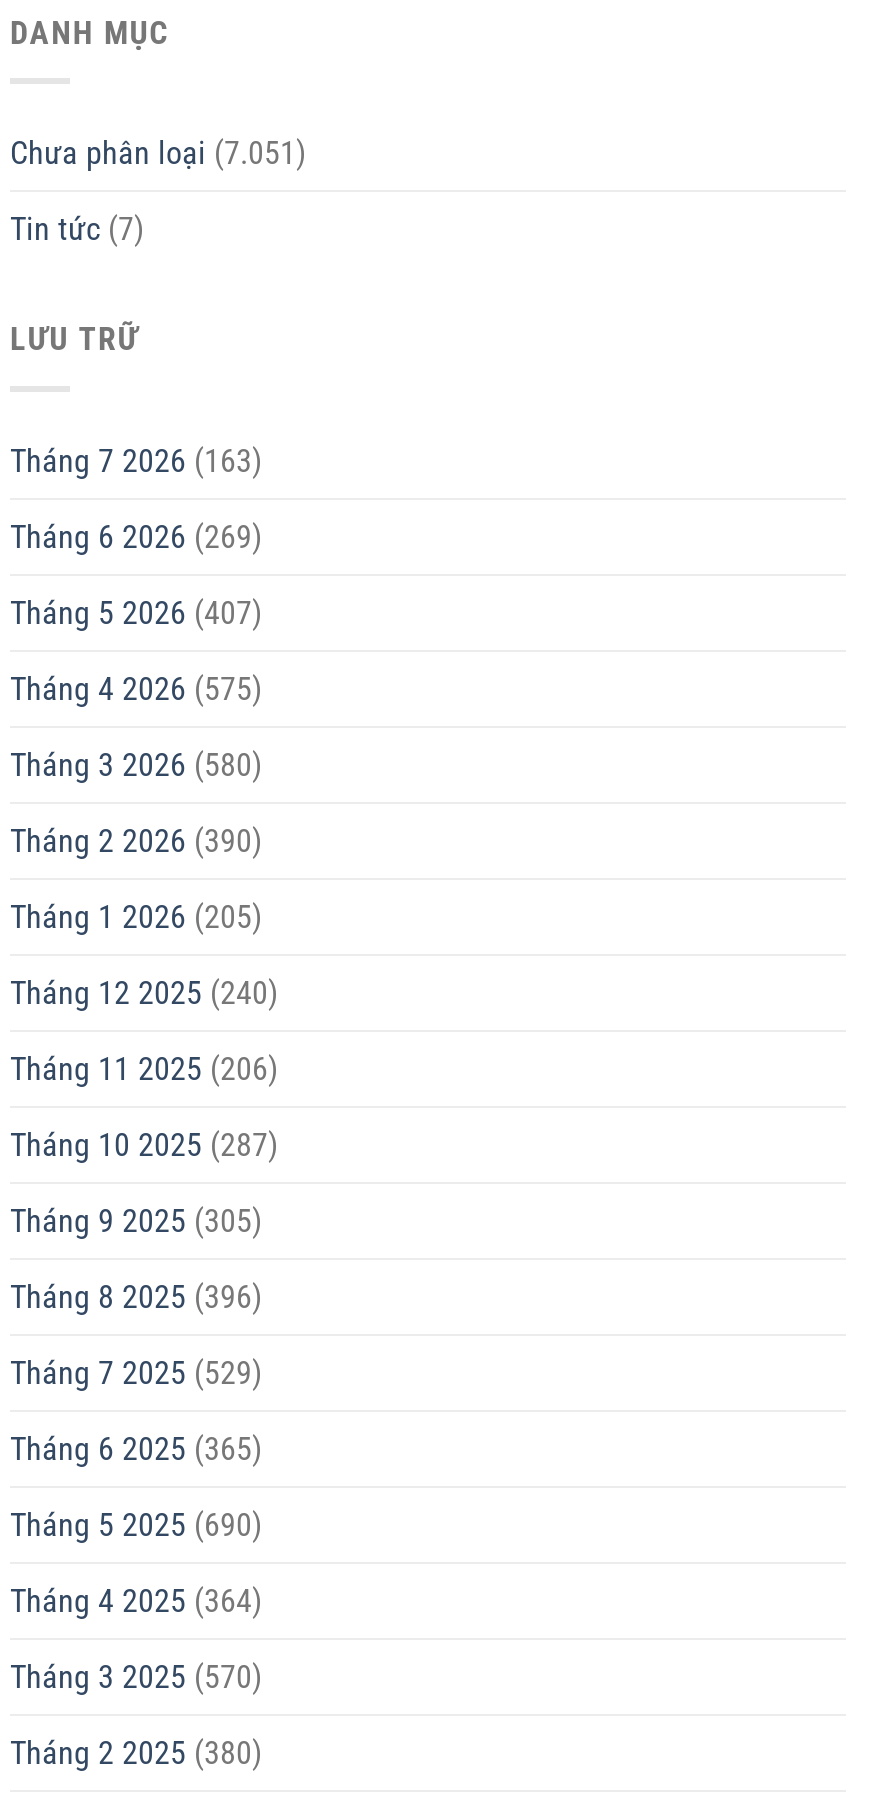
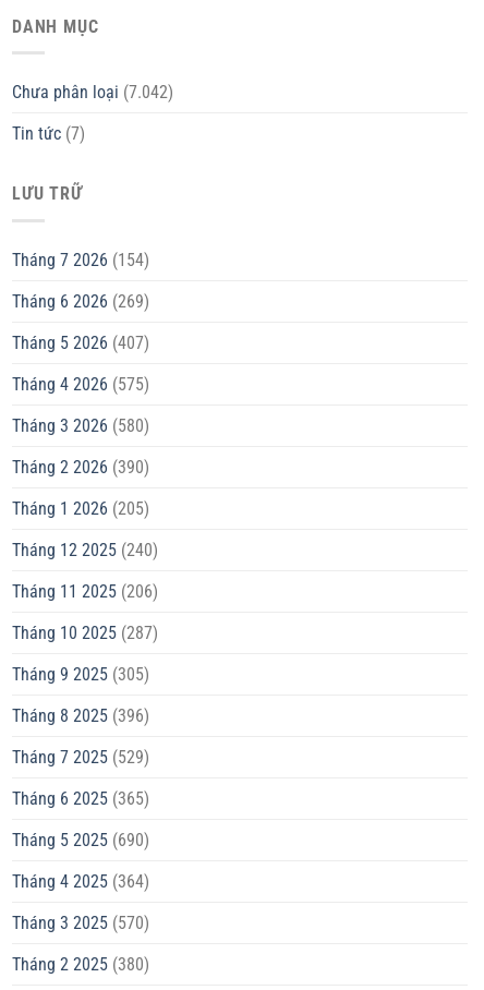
- Chưa phân loại (7.051)
+ Chưa phân loại (7.042)

- Tháng 7 2026 (163)
+ Tháng 7 2026 (154)
